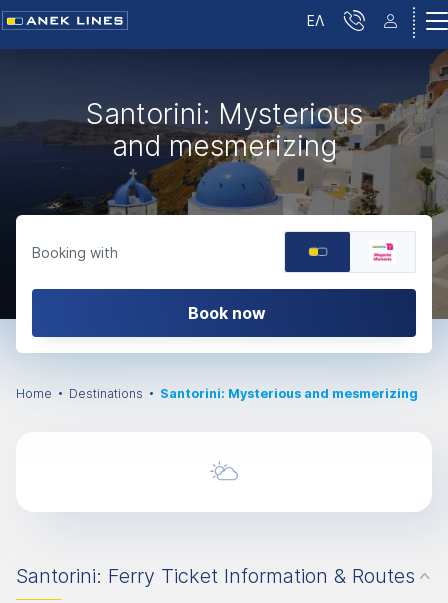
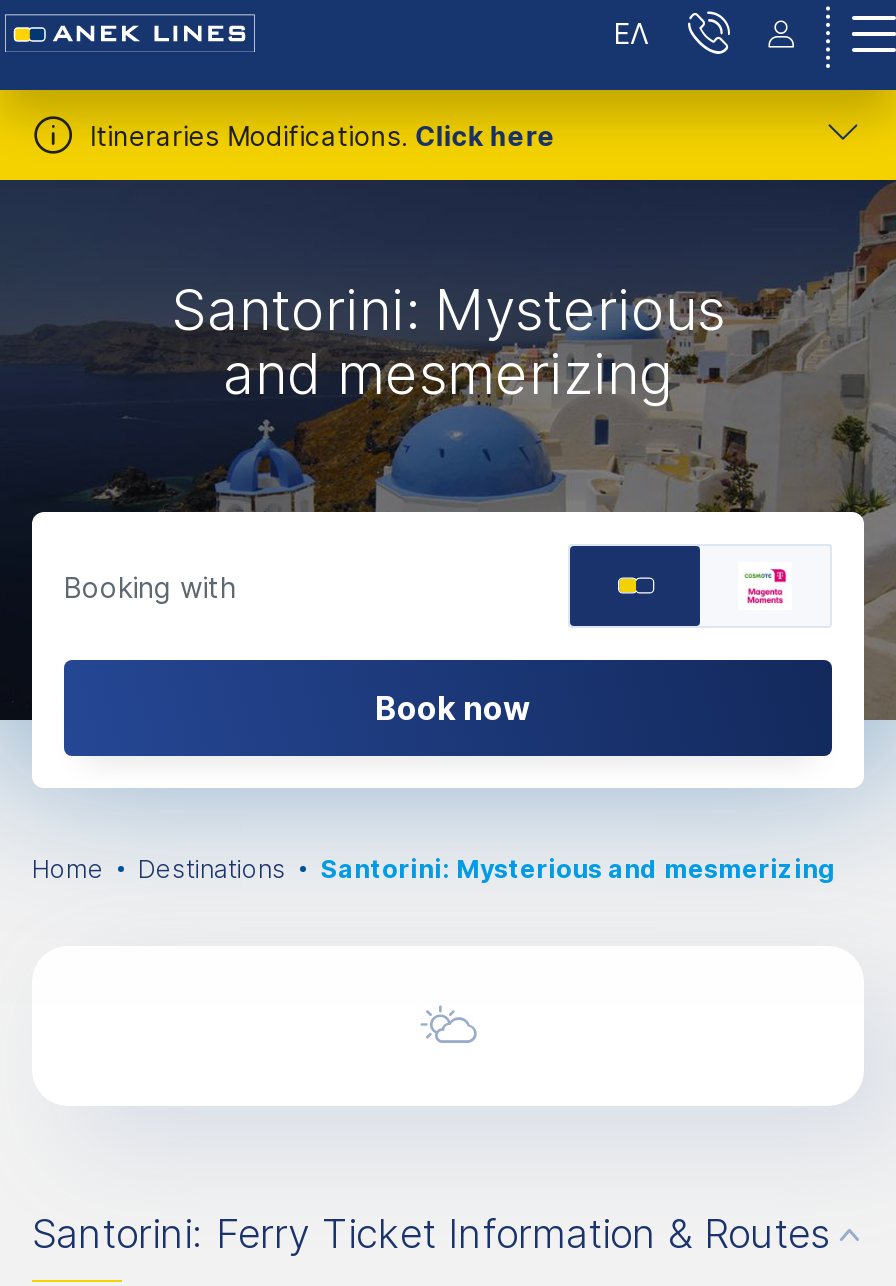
+ Itineraries Modifications. Click here
